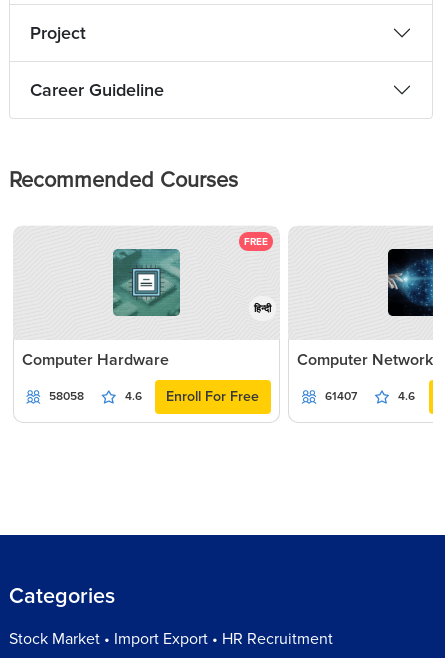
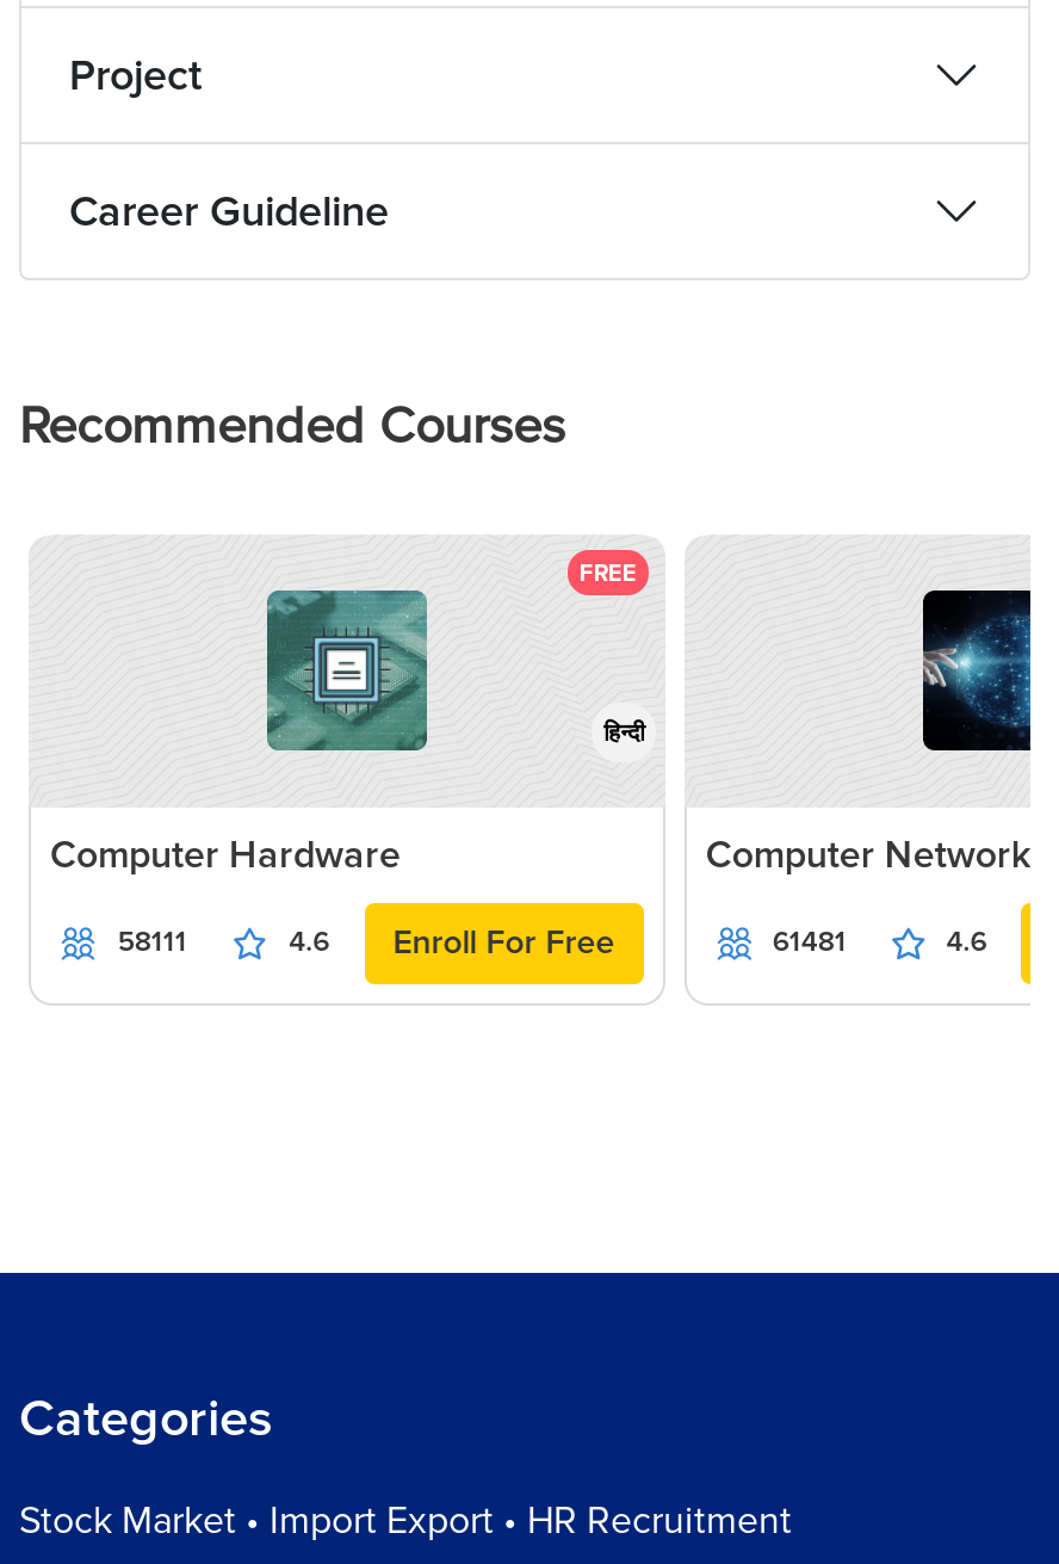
- 58058
+ 58111

- 61407
+ 61481
